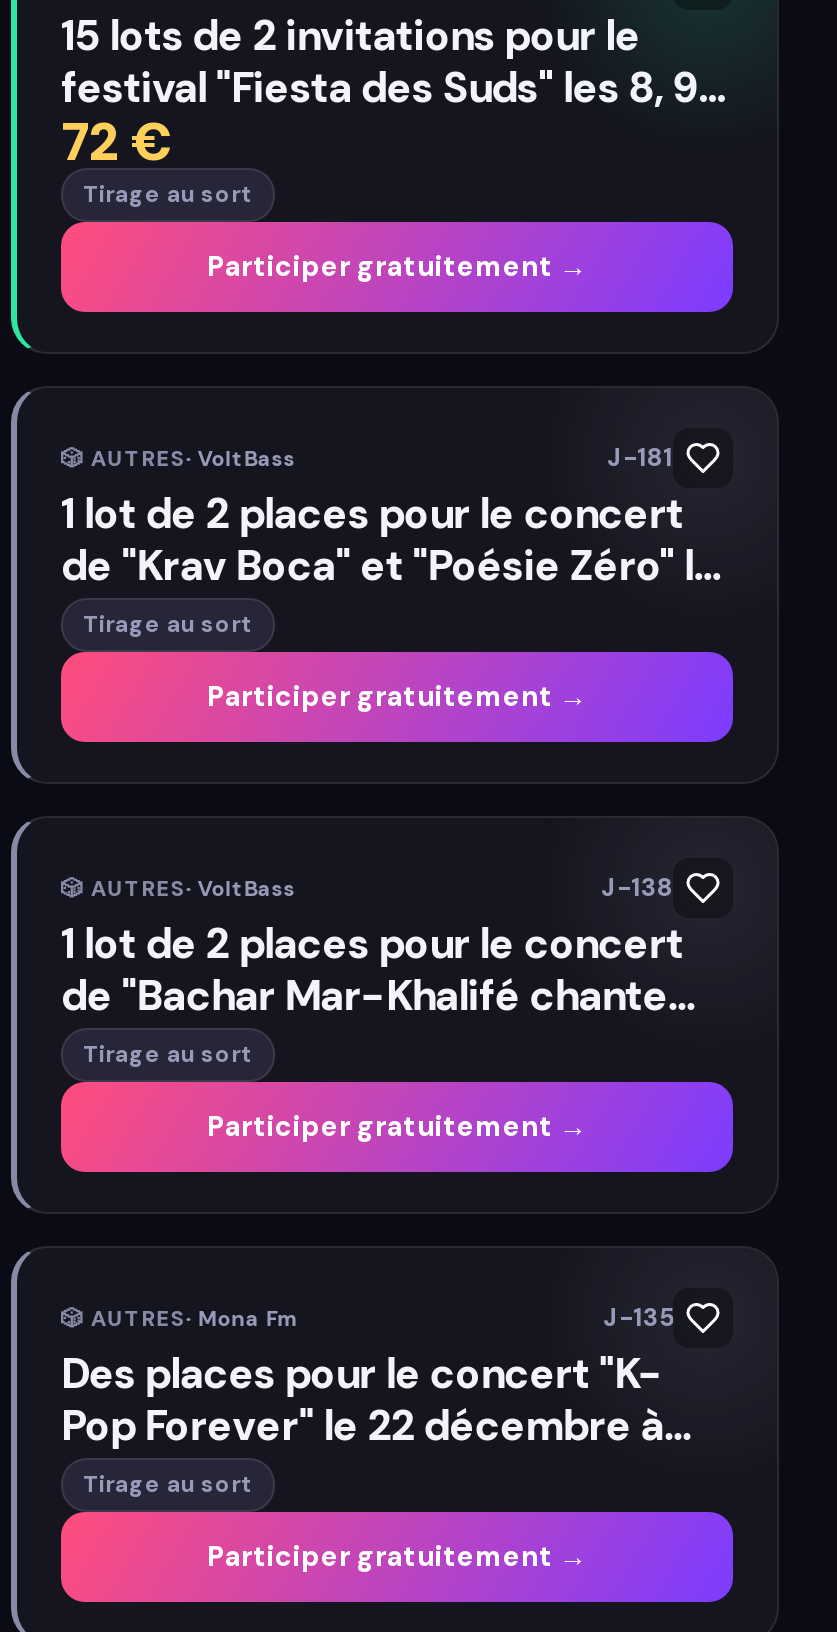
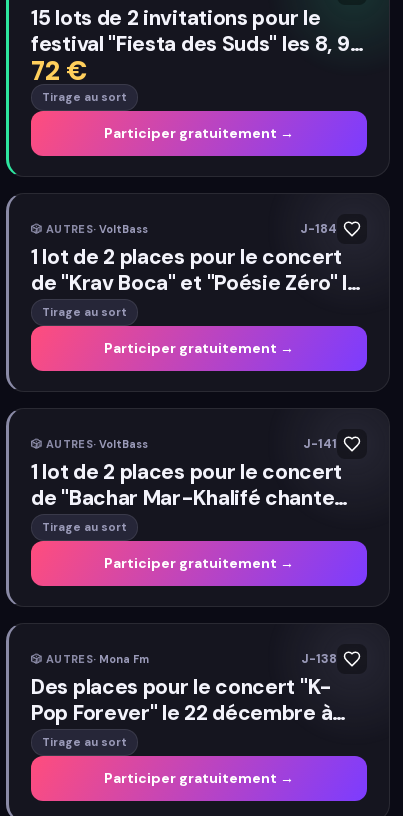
- J-181
+ J-184

- J-138
+ J-141

- J-135
+ J-138
